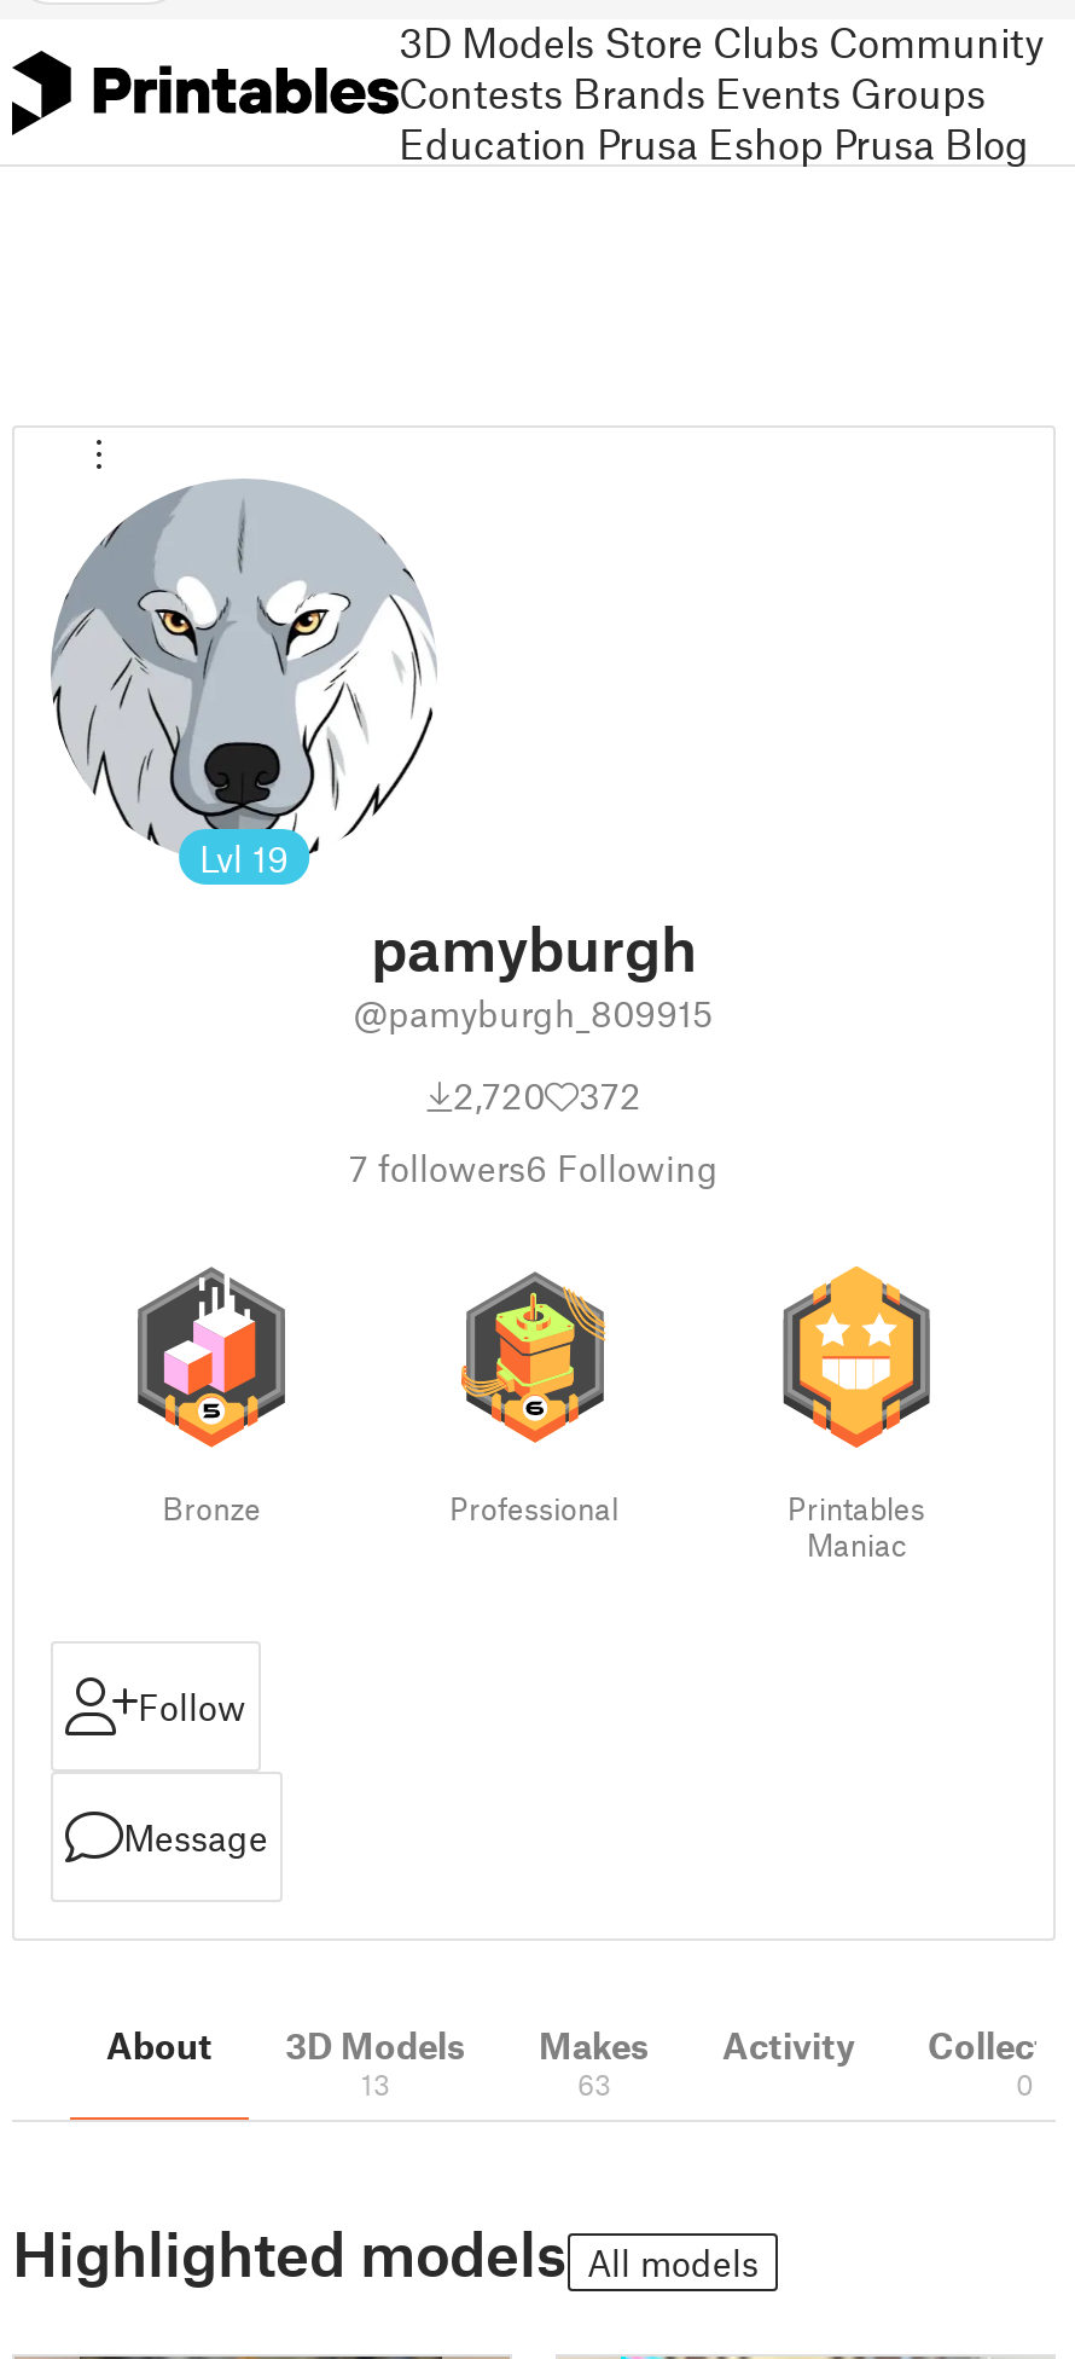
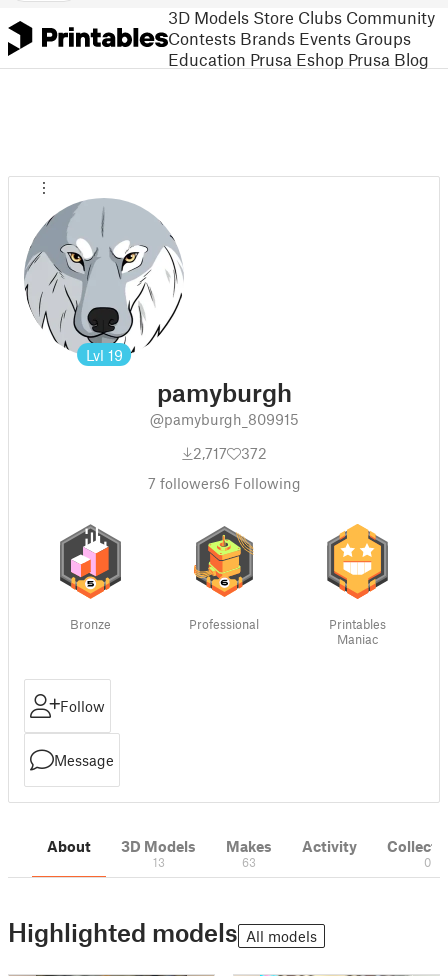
- 2,720 372
+ 2,717 372
